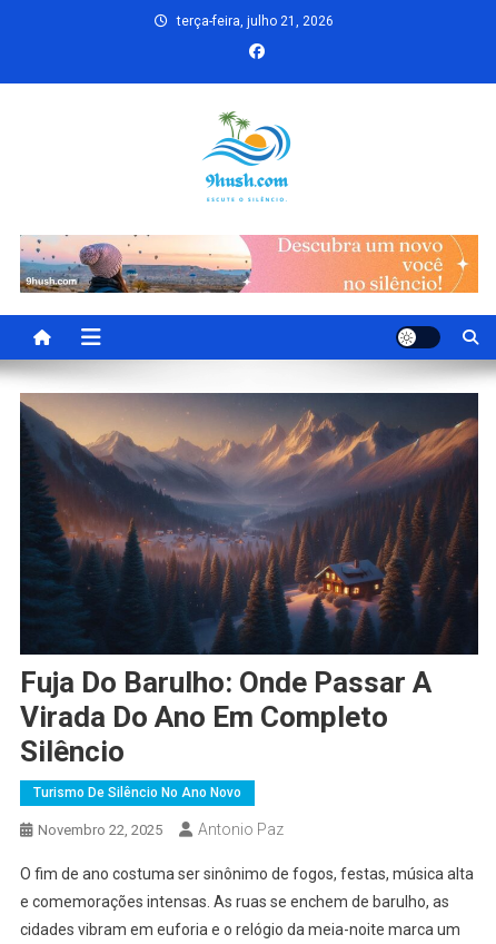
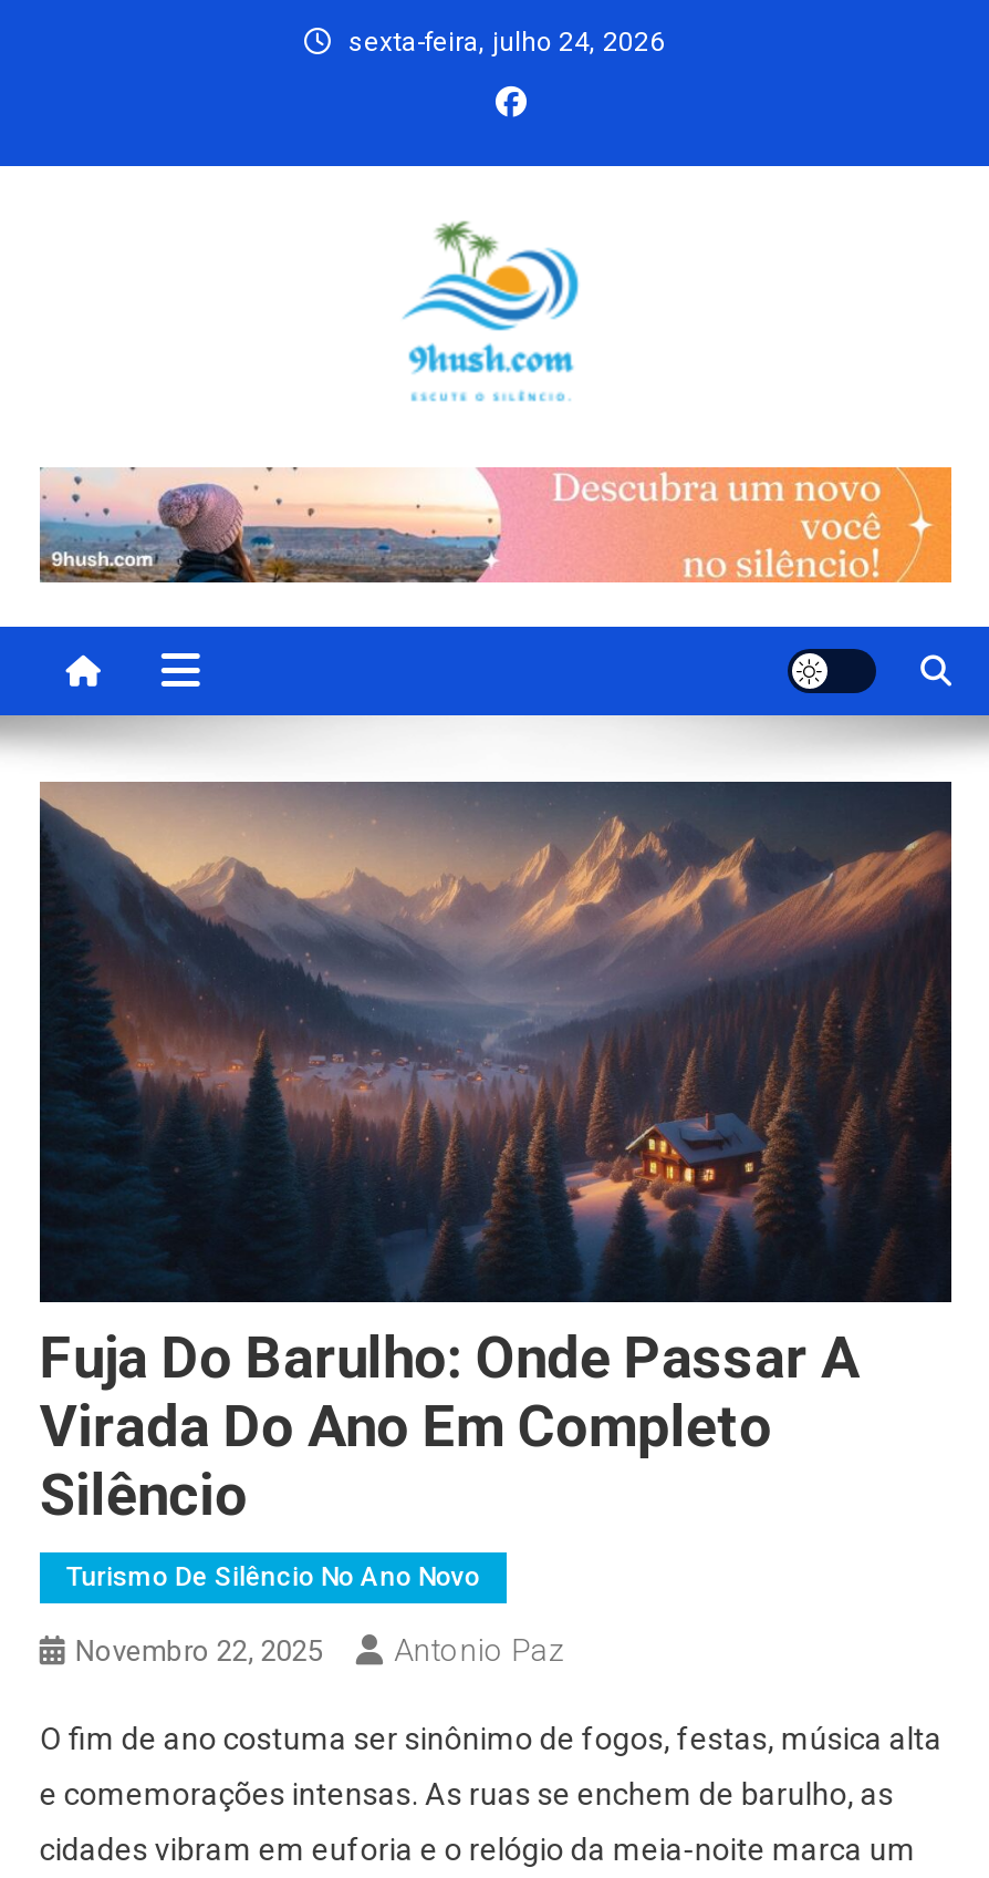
- terça-feira, julho 21, 2026
+ sexta-feira, julho 24, 2026
